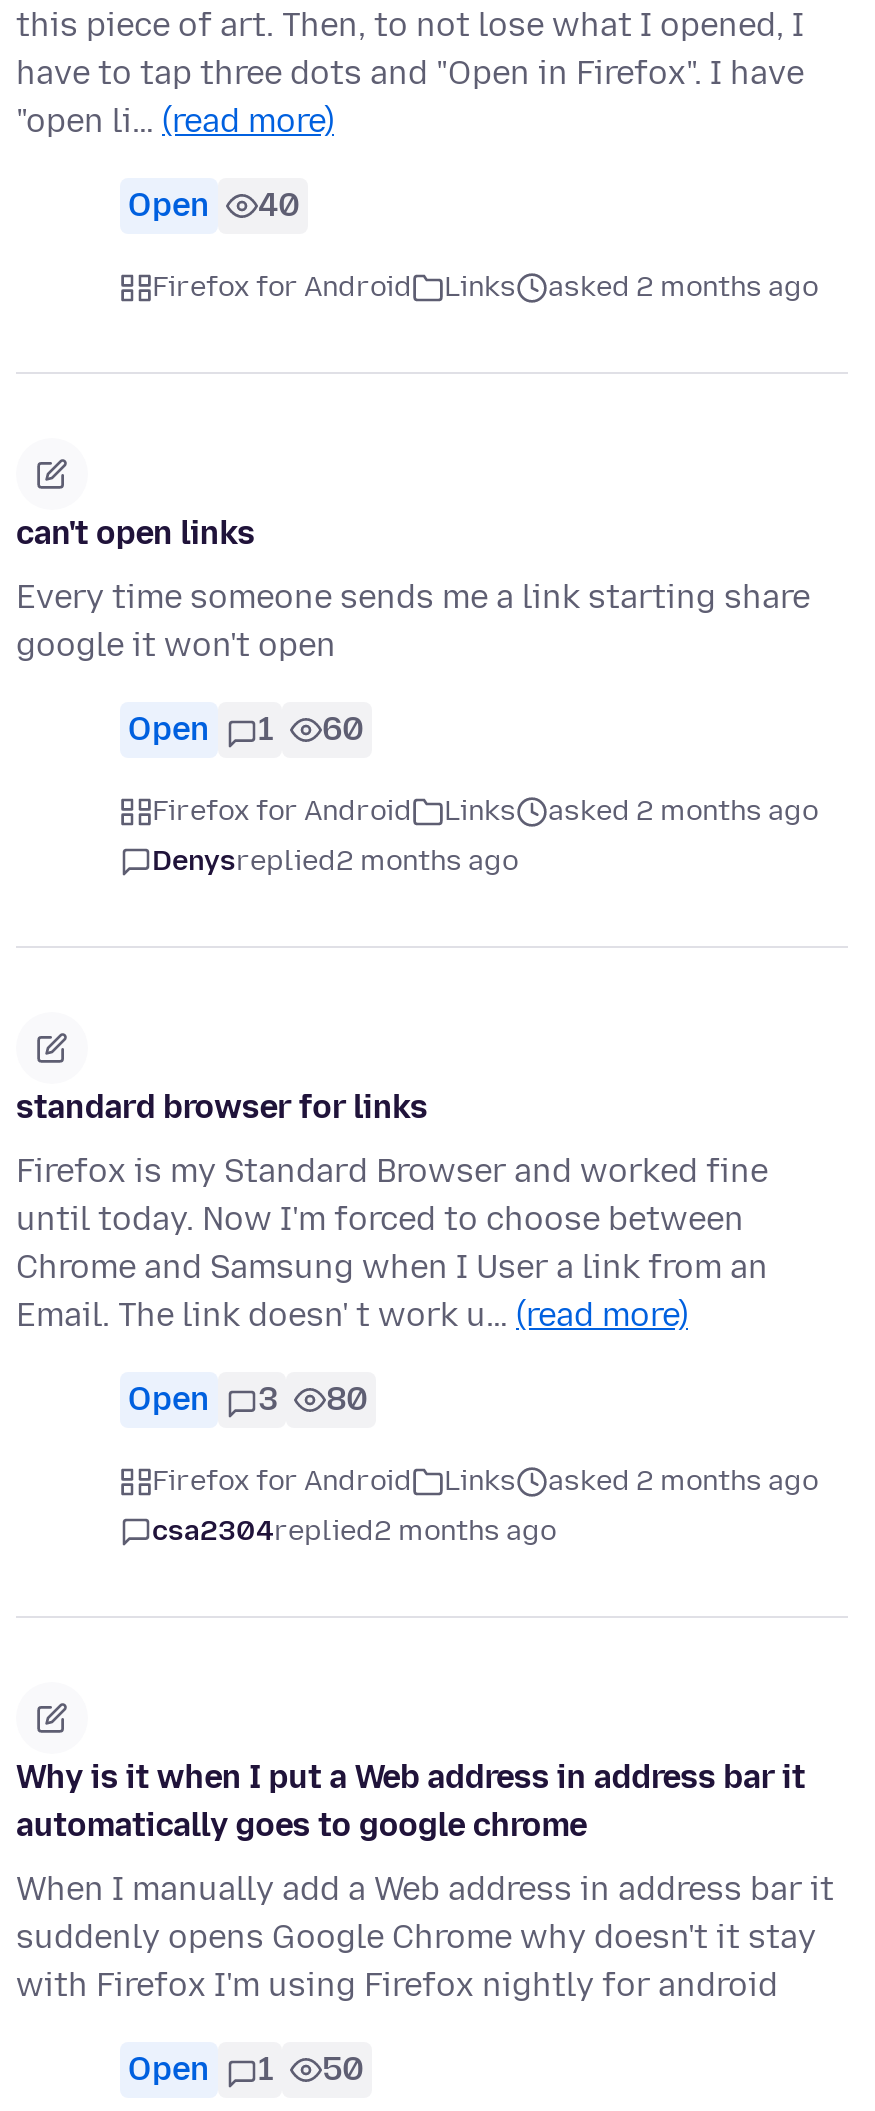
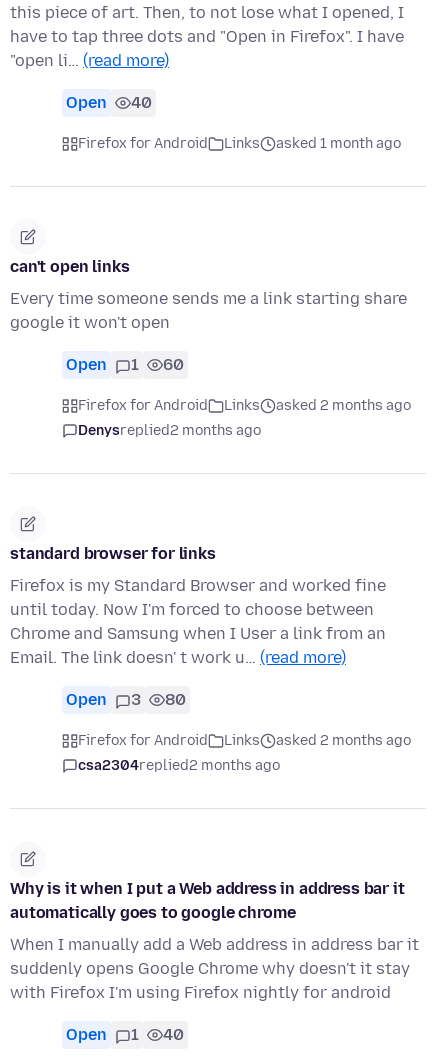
- asked 2 months ago
+ asked 1 month ago

- Open 1 50
+ Open 1 40
